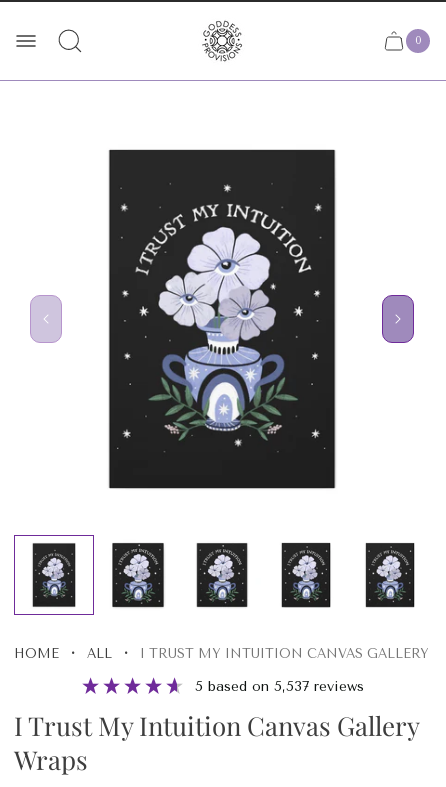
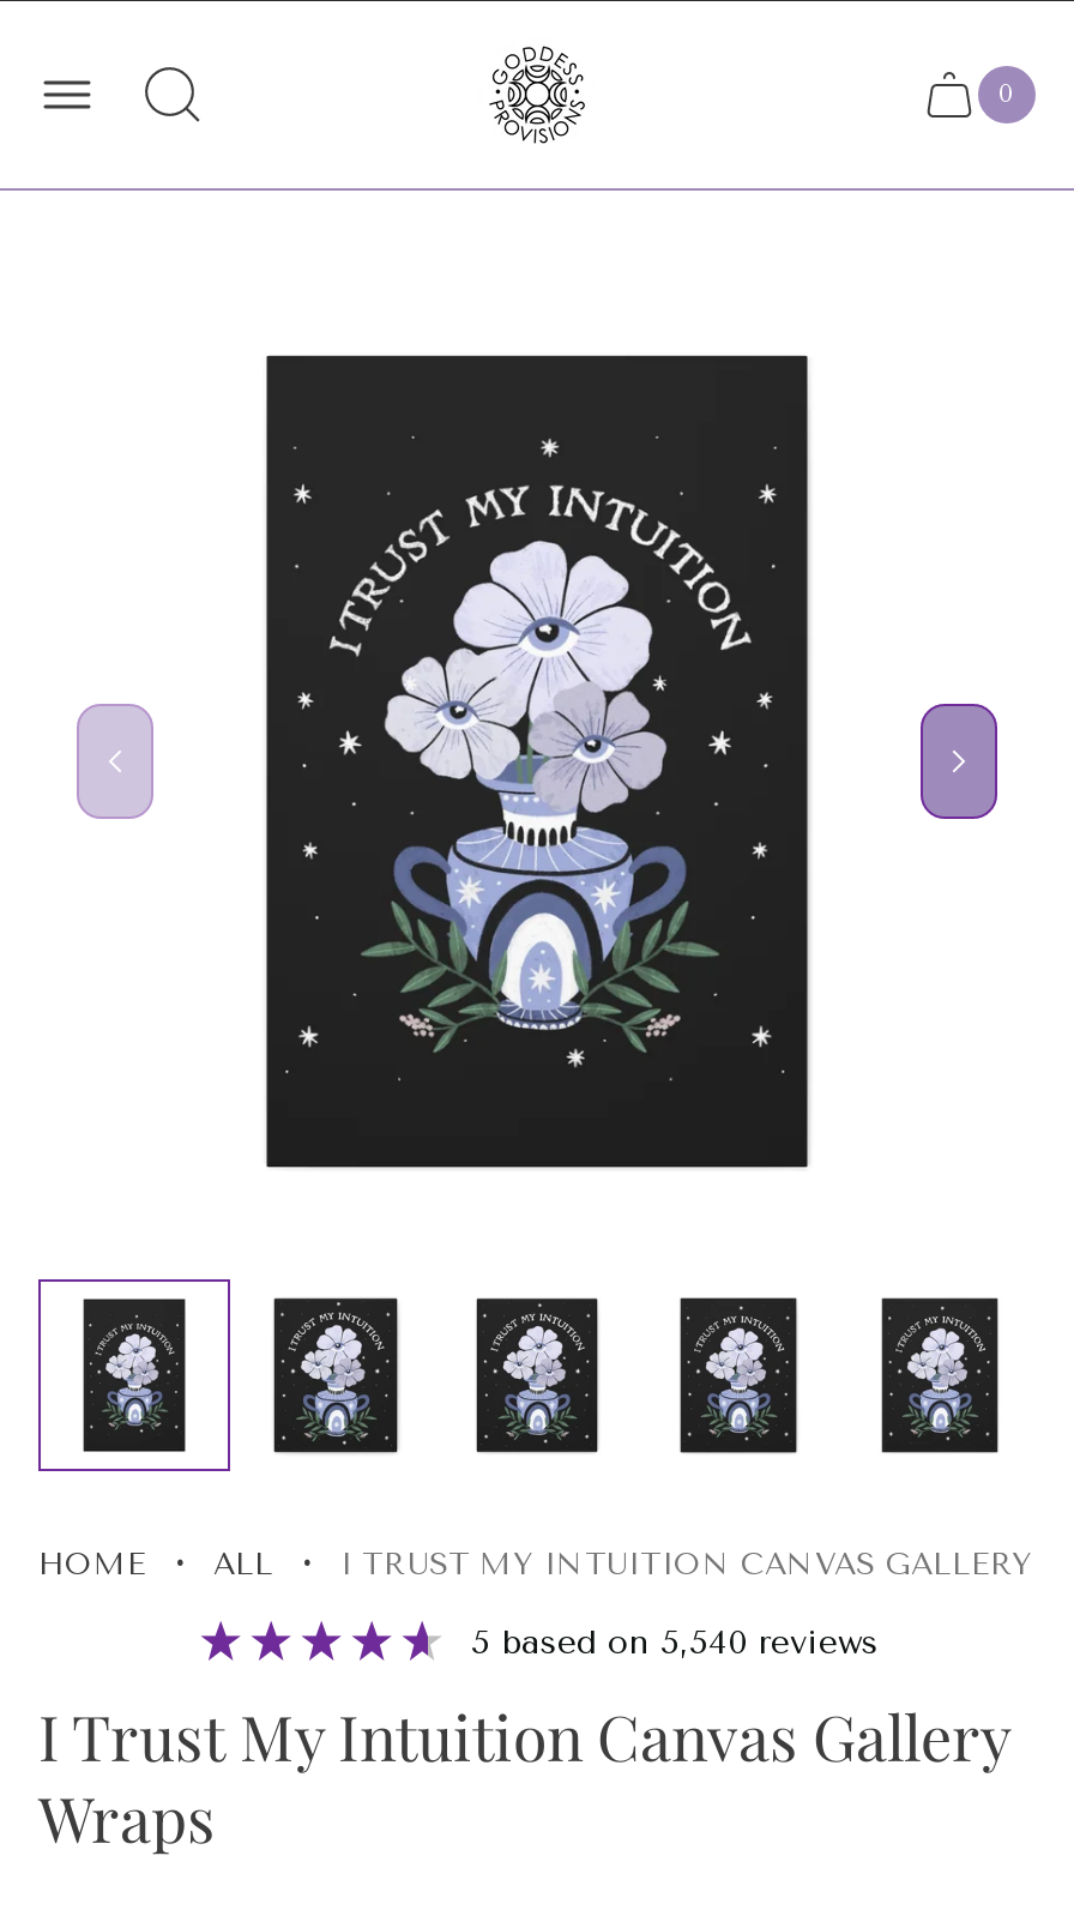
- 5 based on 5,537 reviews
+ 5 based on 5,540 reviews
